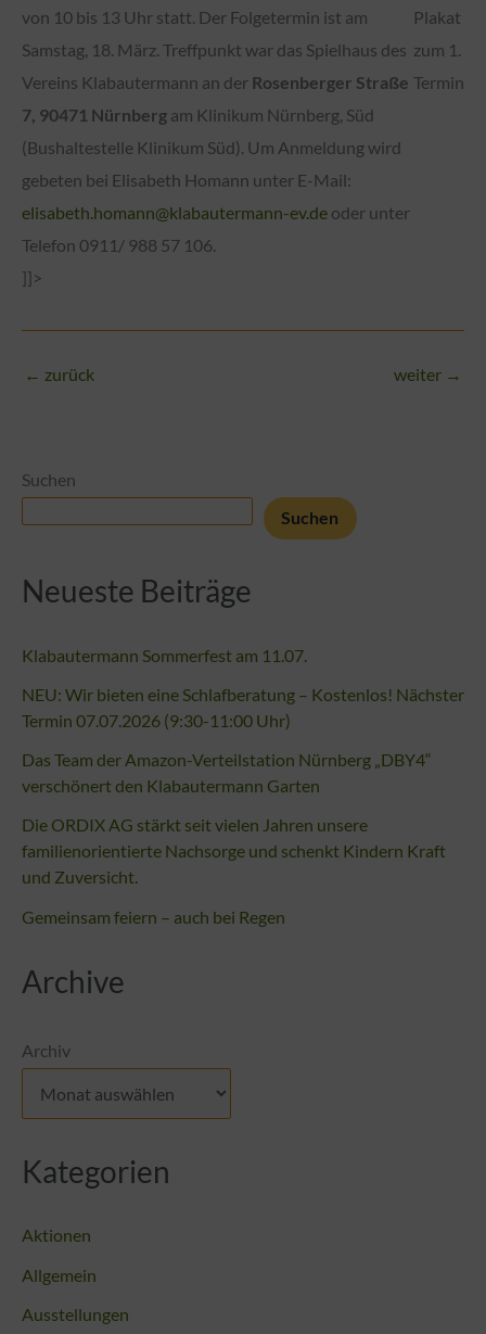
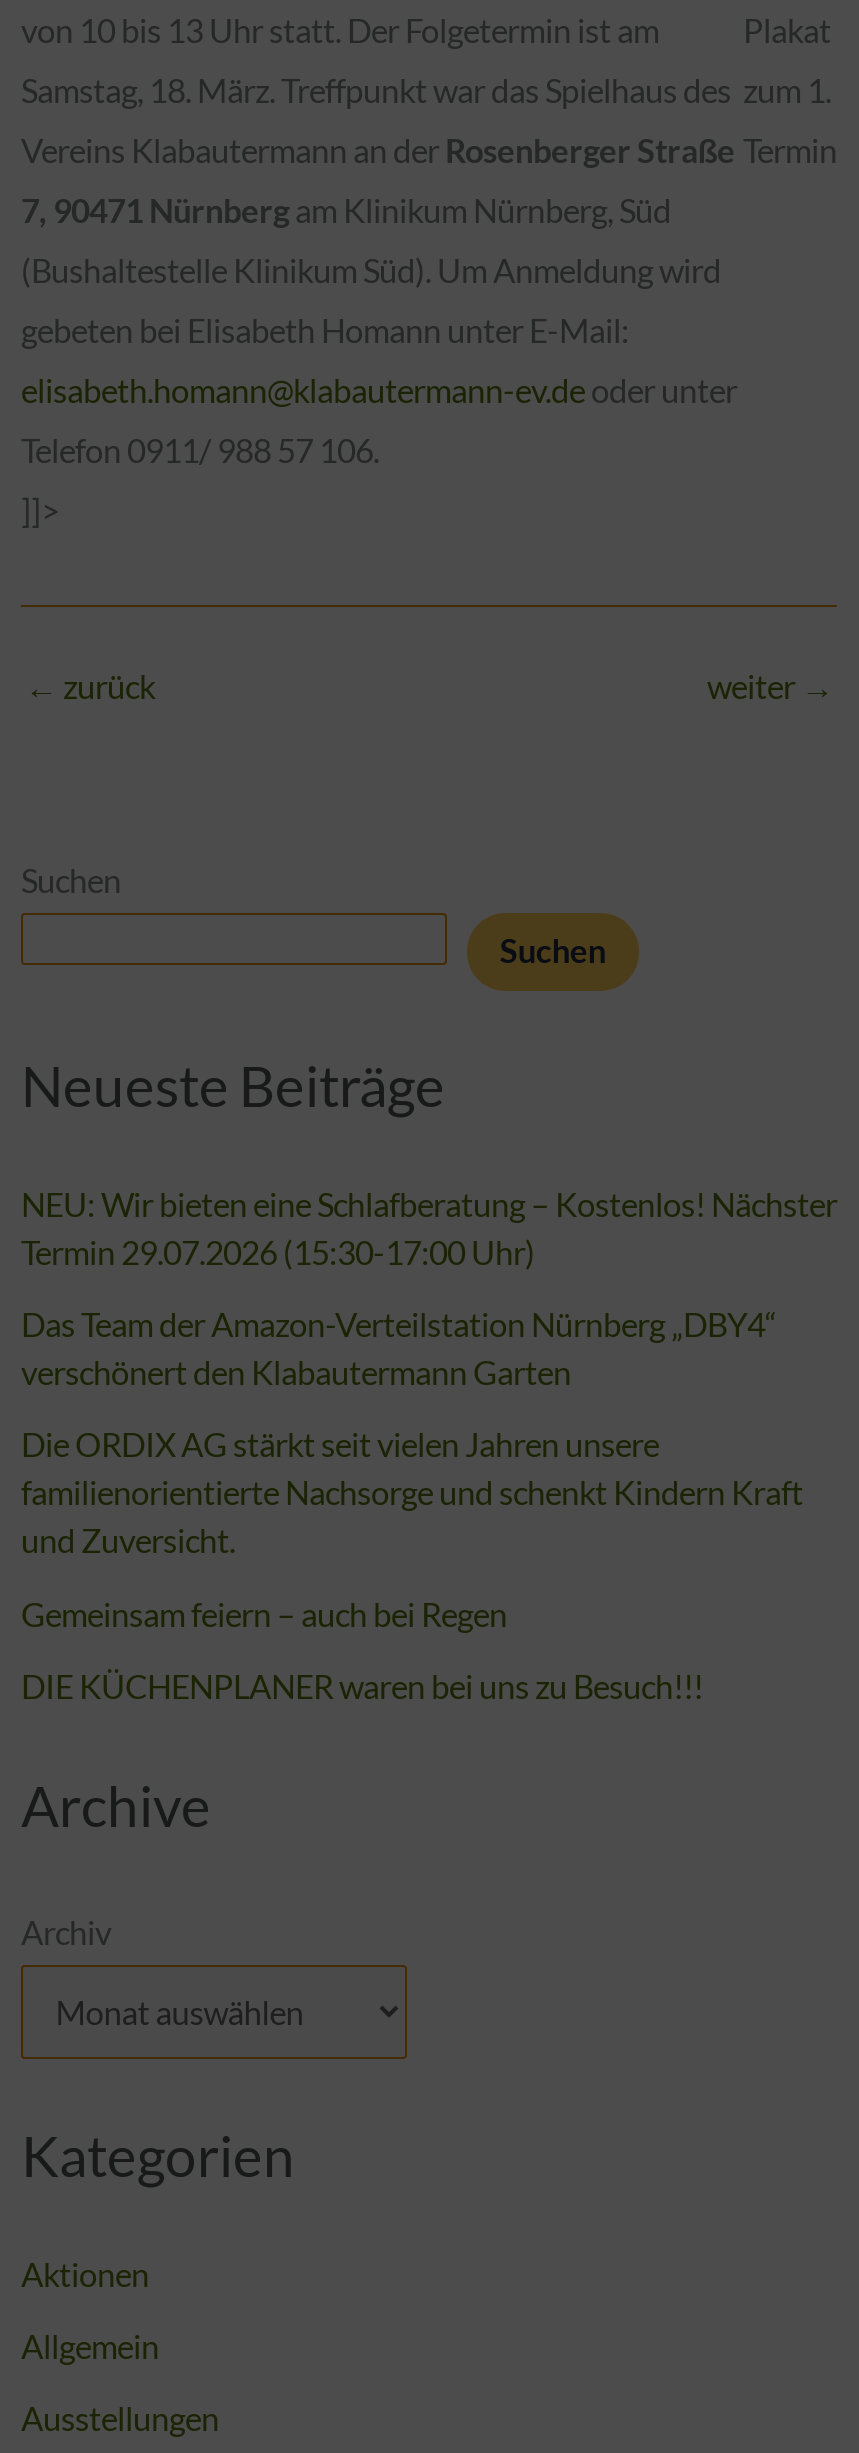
- Klabautermann Sommerfest am 11.07.

moved up: NEU: Wir bieten eine Schlafberatung – Kostenlos! Nächster

- Termin 07.07.2026 (9:30-11:00 Uhr)
+ Termin 29.07.2026 (15:30-17:00 Uhr)

moved up: Das Team der Amazon-Verteilstation Nürnberg „DBY4“ | verschönert den Klabautermann Garten | Die ORDIX AG stärkt seit vielen Jahren unsere | familienorientierte Nachsorge und schenkt Kindern Kraft | und Zuversicht. | Gemeinsam feiern – auch bei Regen

+ DIE KÜCHENPLANER waren bei uns zu Besuch!!!
